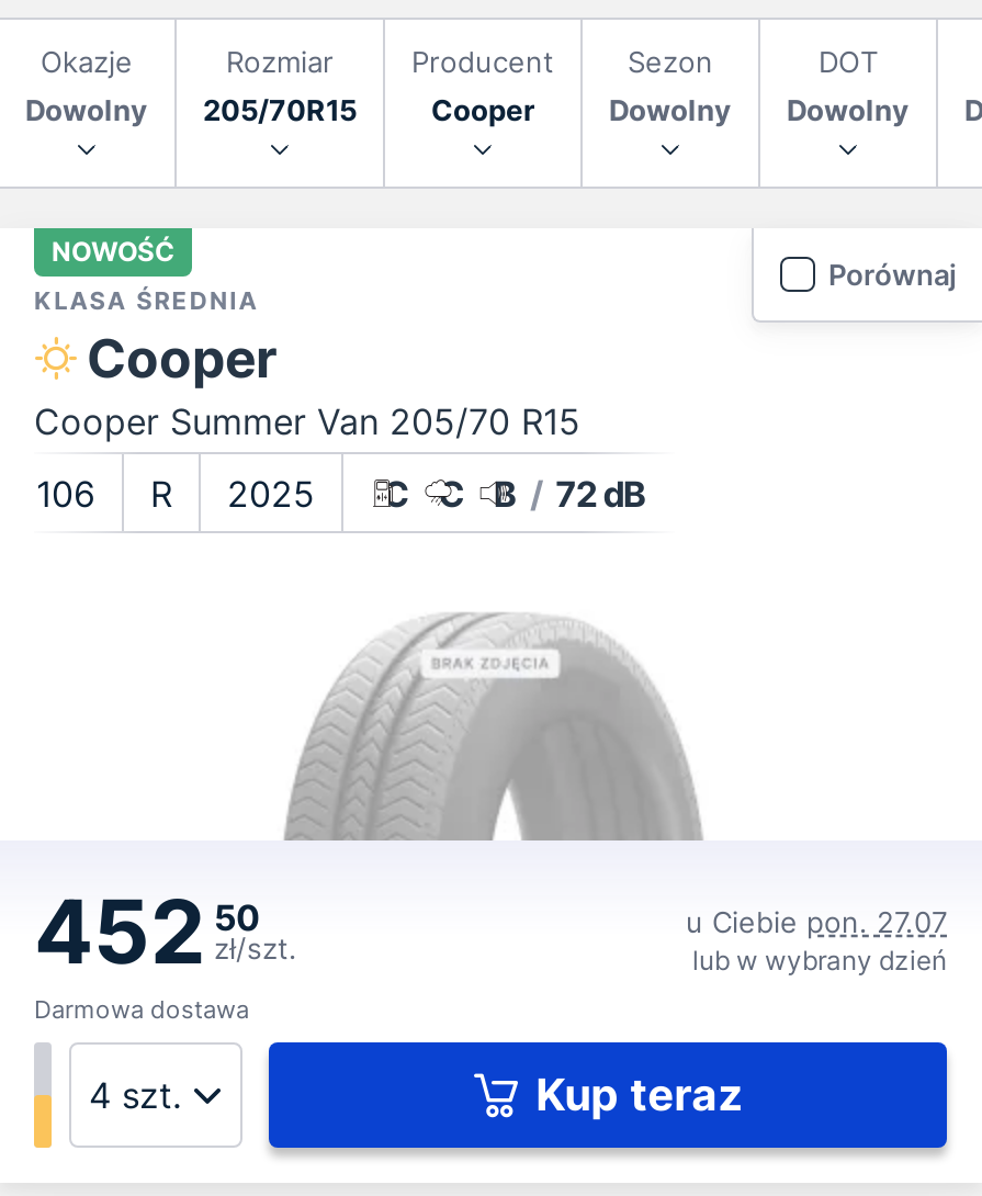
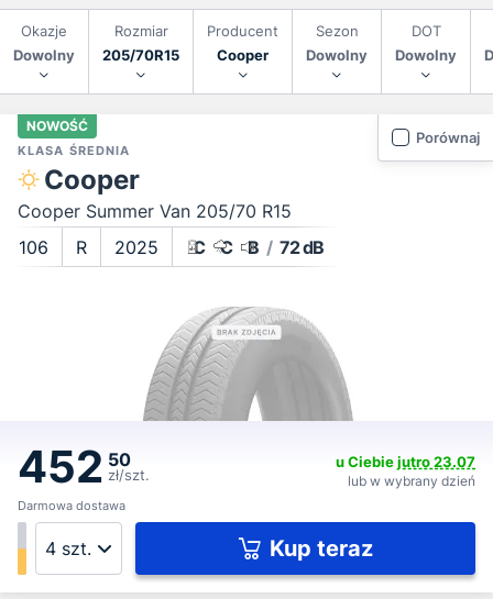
- u Ciebie pon. 27.07
+ u Ciebie jutro 23.07
